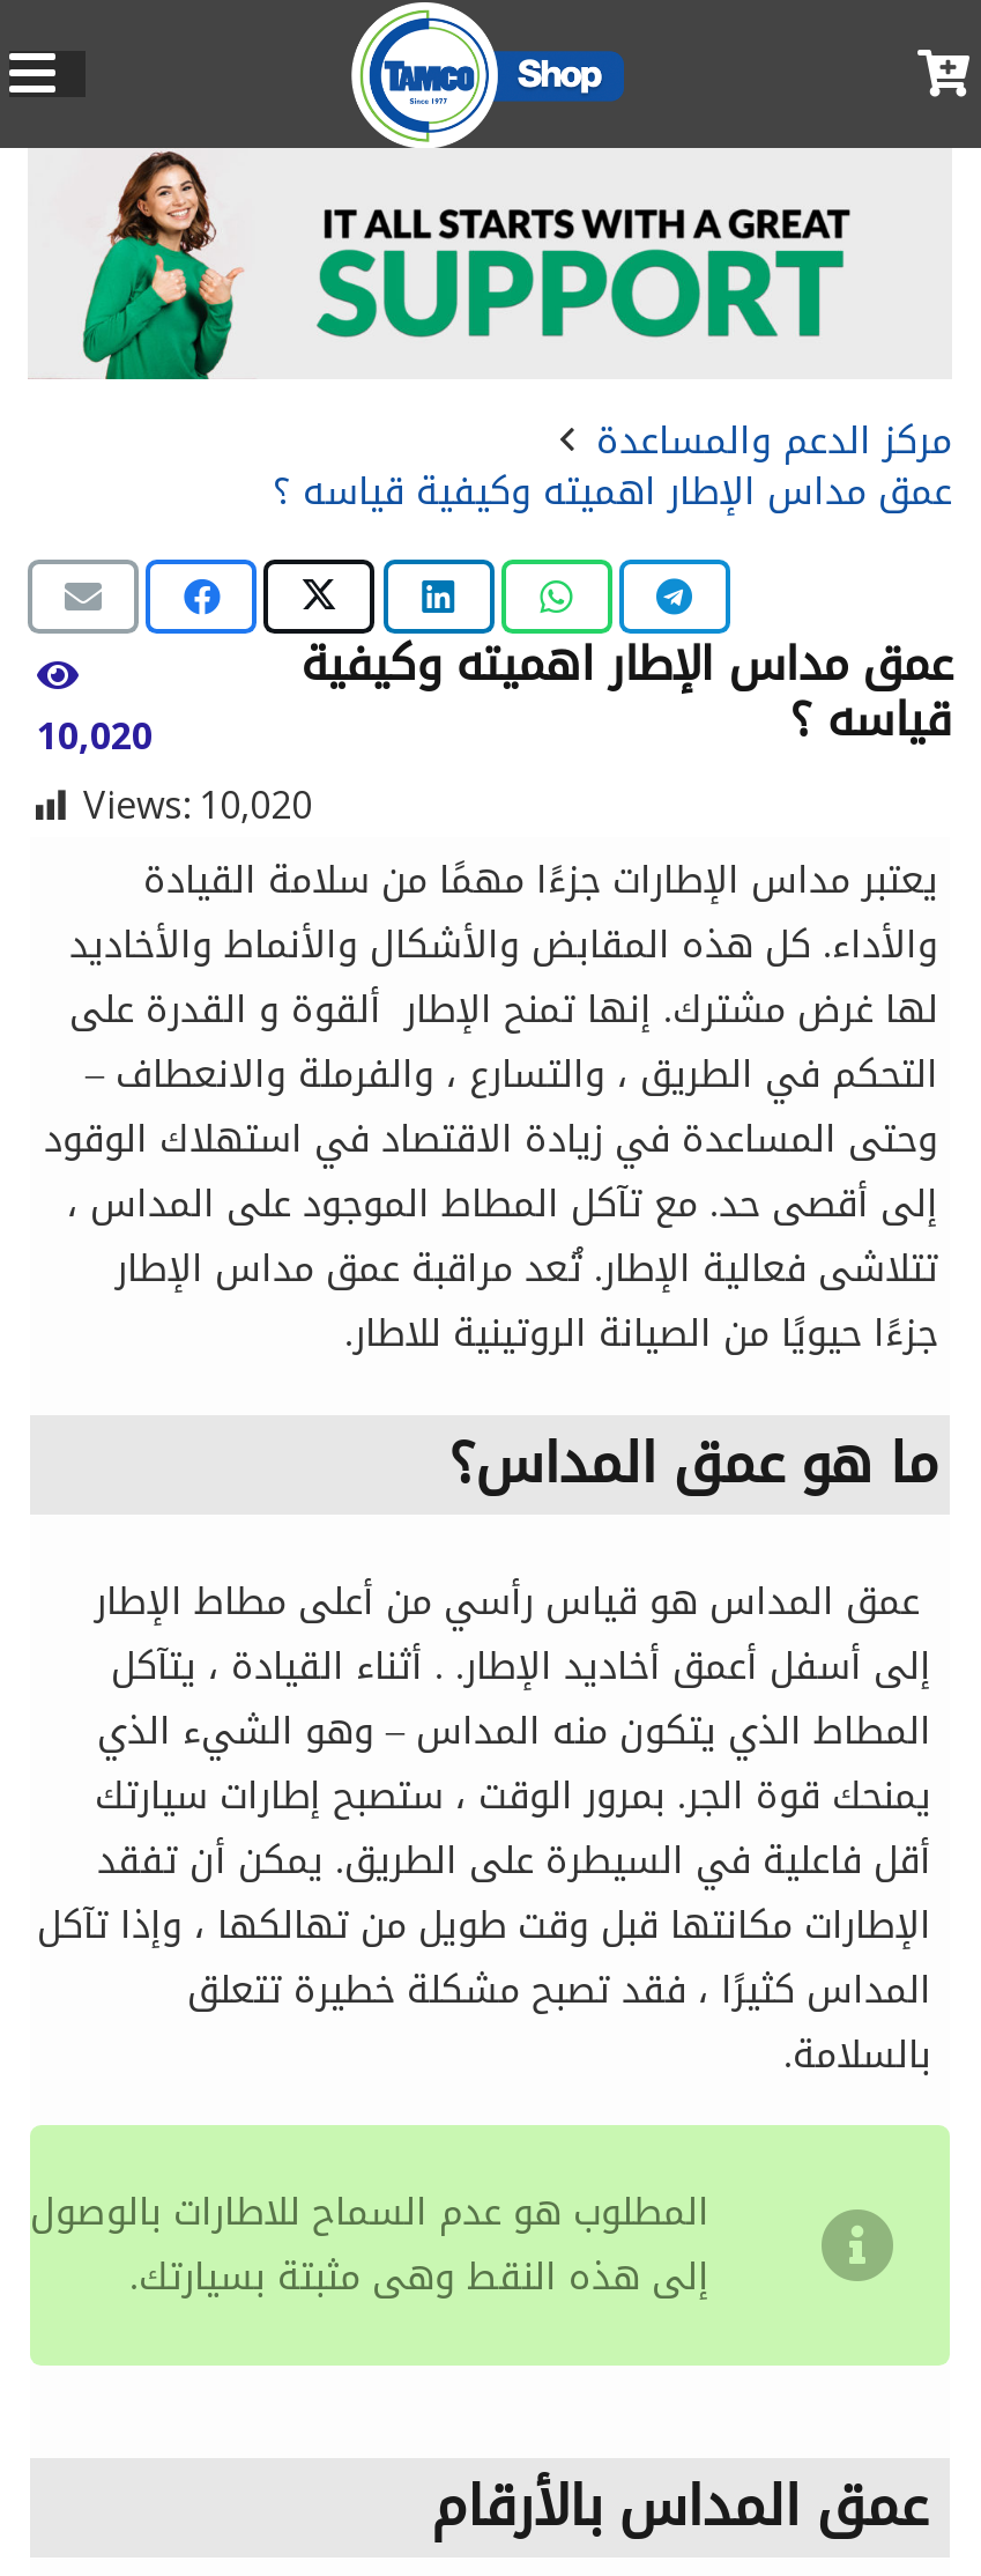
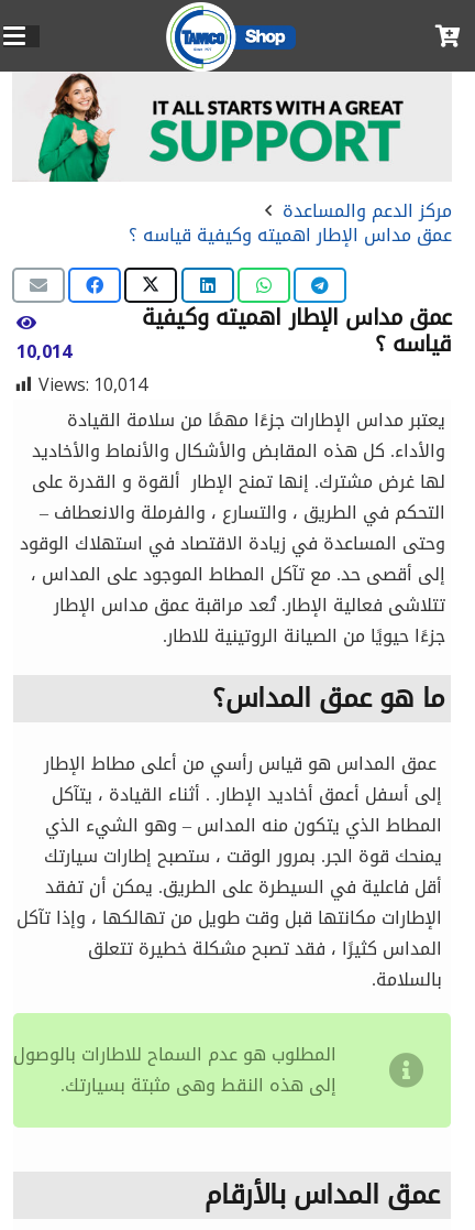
- 10,020
+ 10,014

- Views: 10,020
+ Views: 10,014
